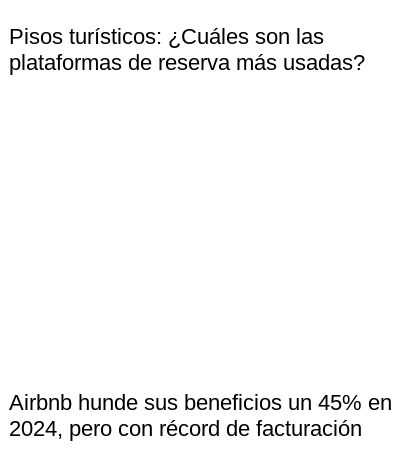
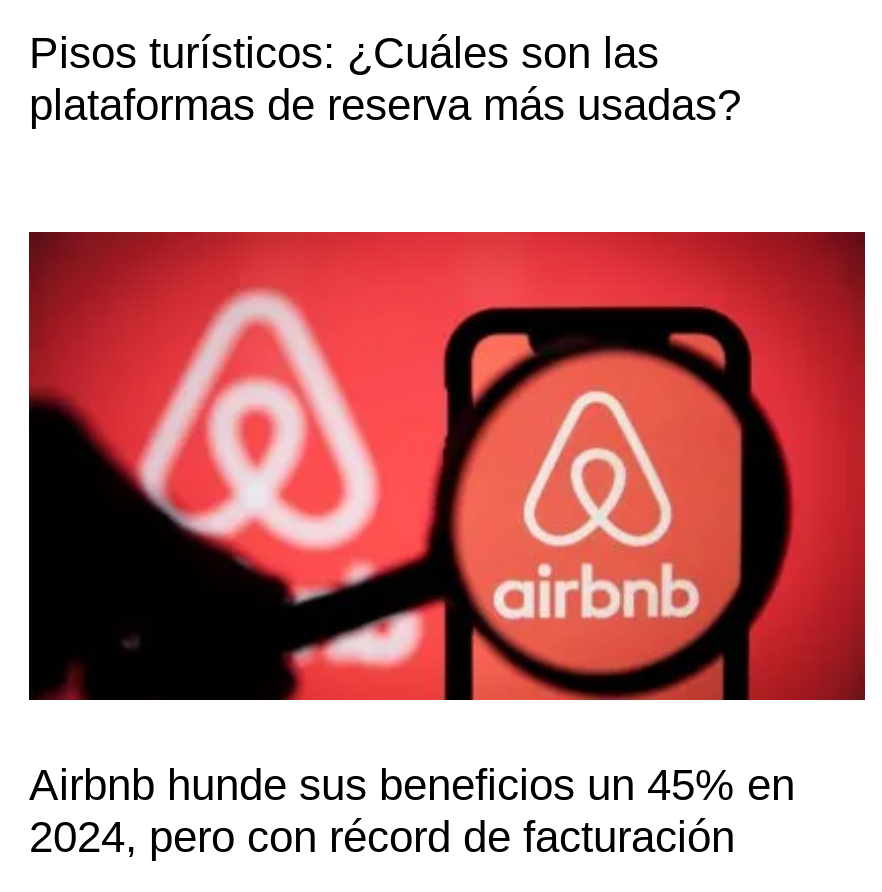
+ [image]
